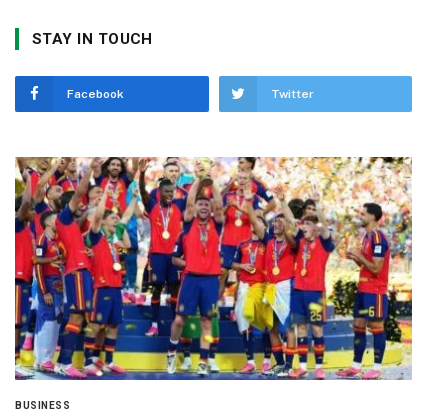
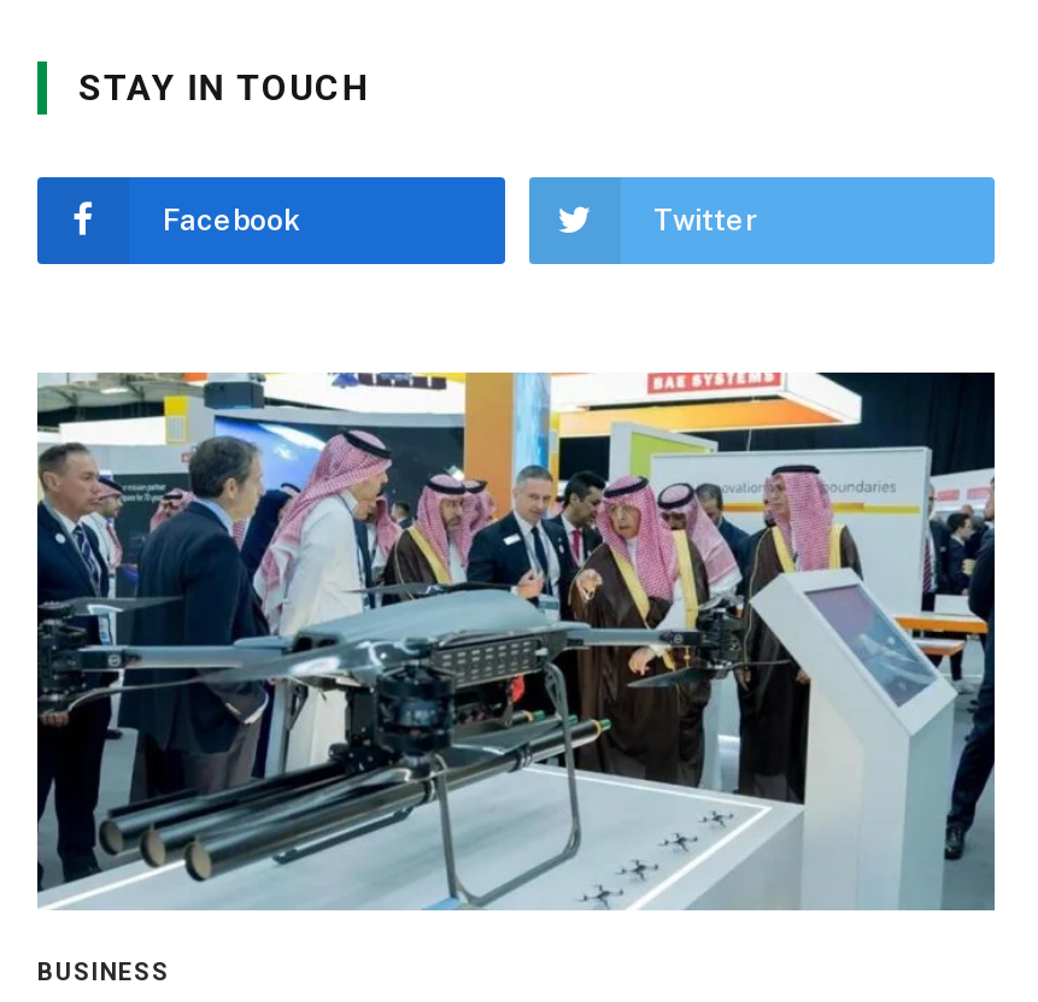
- [image]
+ [image]
